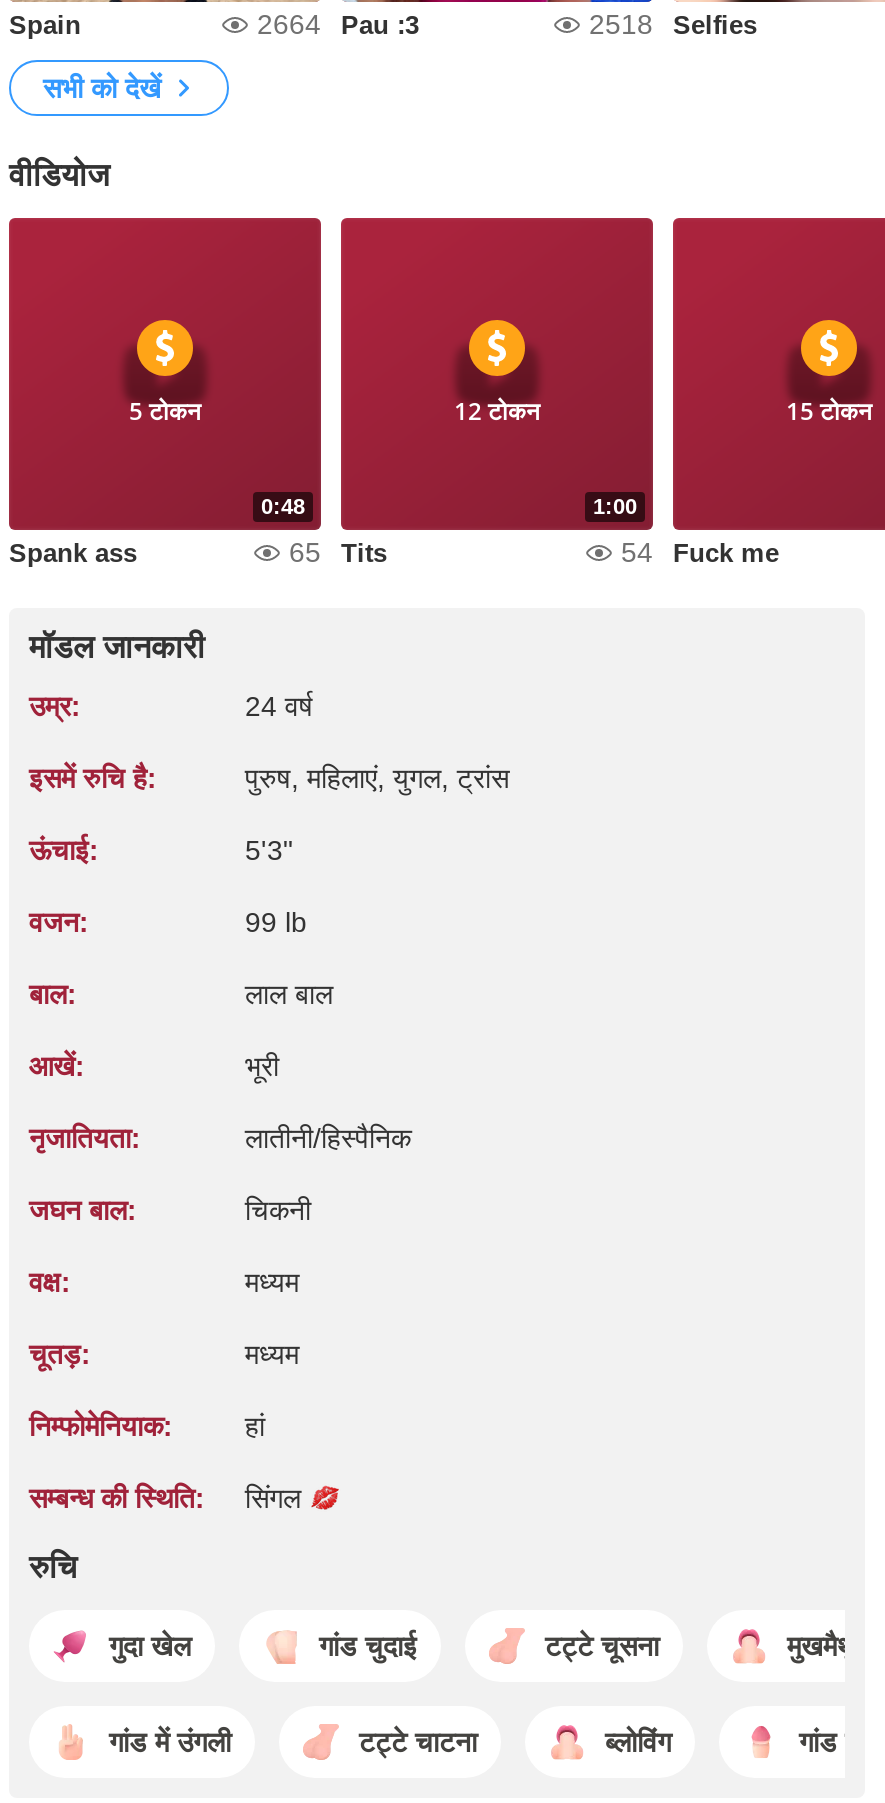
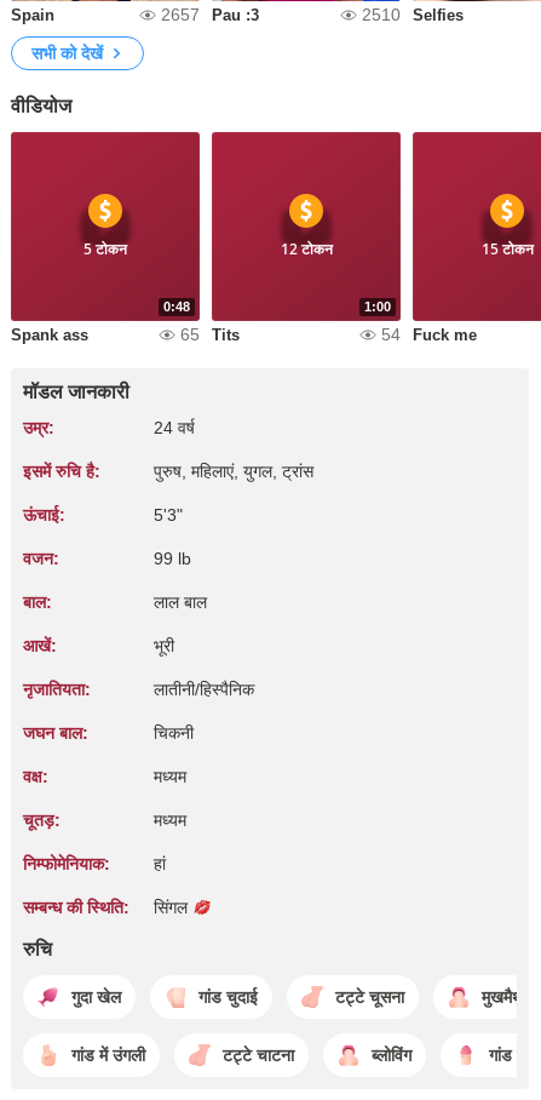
- 2664 Pau :3
+ 2657 Pau :3

- 2518 Selfies
+ 2510 Selfies
